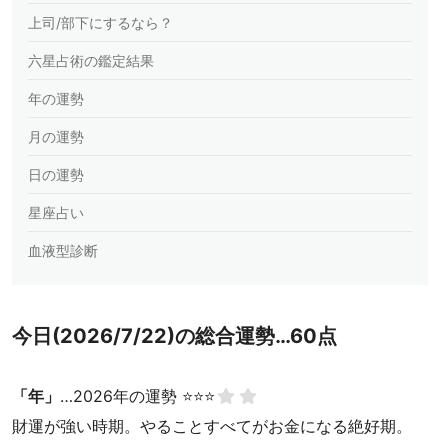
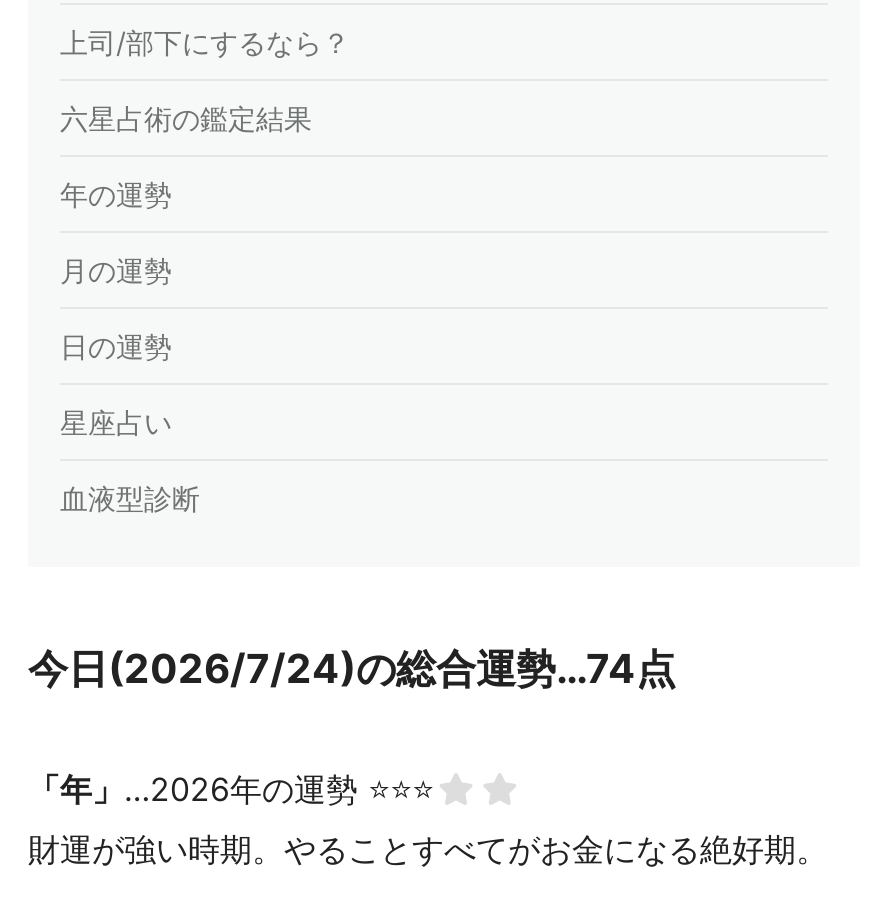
- 今日(2026/7/22)の総合運勢…60点
+ 今日(2026/7/24)の総合運勢…74点
